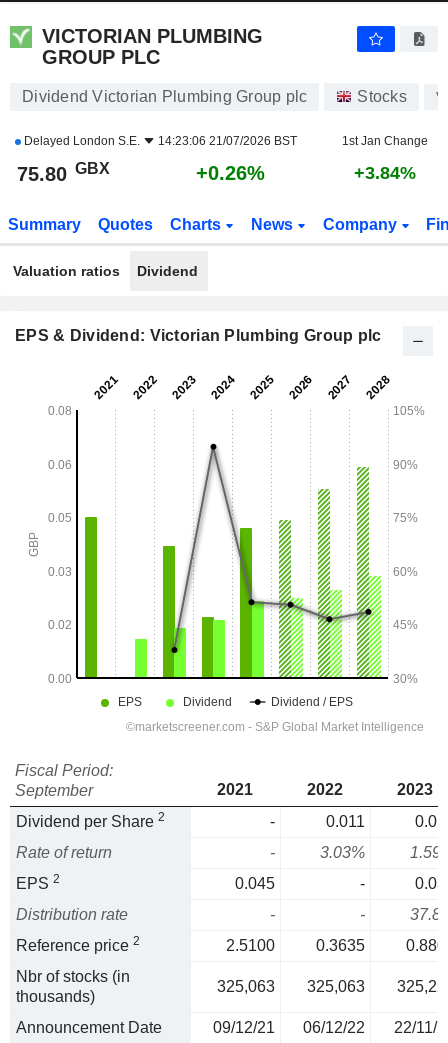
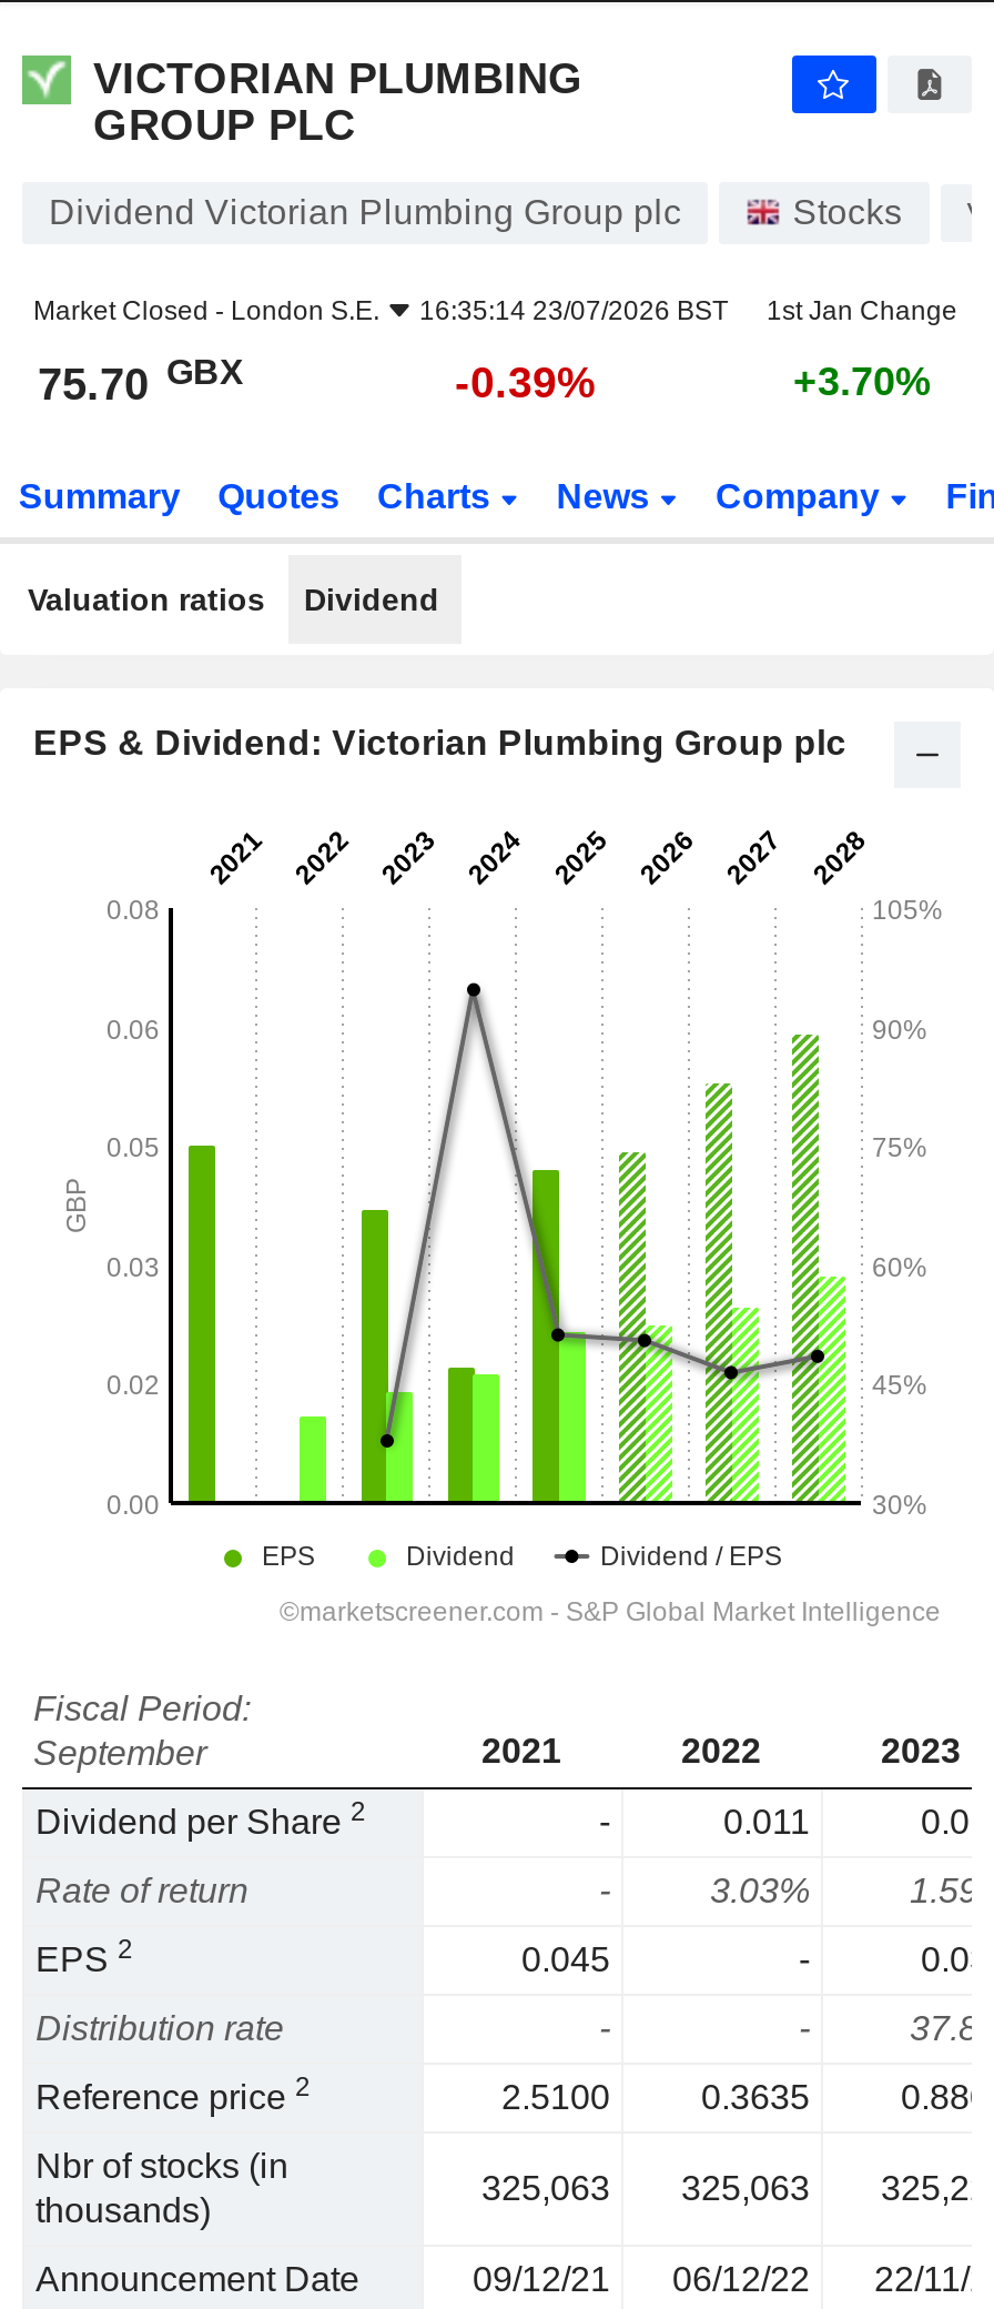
- Delayed London S.E.
- 14:23:06 21/07/2026 BST
+ Market Closed - London S.E.
+ 16:35:14 23/07/2026 BST

- 75.80 GBX
+ 75.70 GBX

- +0.26%
+ -0.39%

- +3.84%
+ +3.70%
